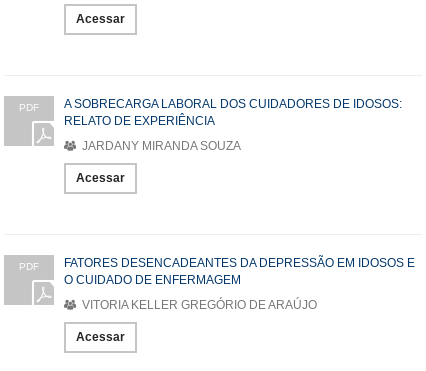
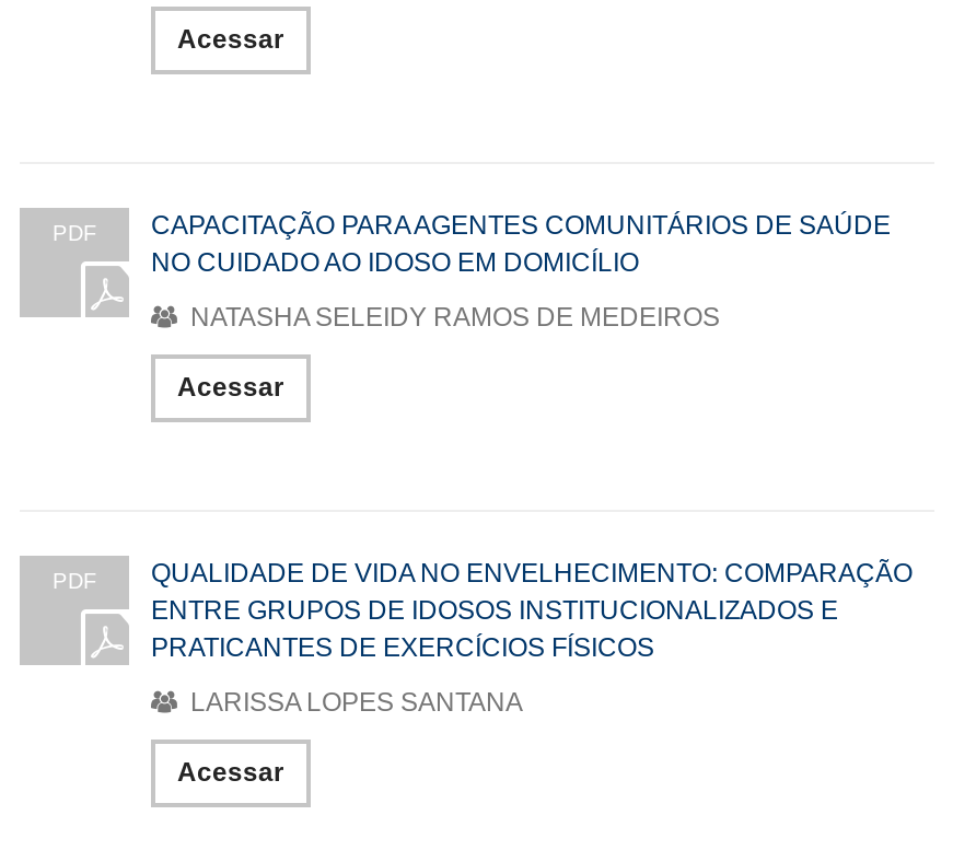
- A SOBRECARGA LABORAL DOS CUIDADORES DE IDOSOS:
- RELATO DE EXPERIÊNCIA
+ CAPACITAÇÃO PARA AGENTES COMUNITÁRIOS DE SAÚDE
+ NO CUIDADO AO IDOSO EM DOMICÍLIO

- JARDANY MIRANDA SOUZA
+ NATASHA SELEIDY RAMOS DE MEDEIROS

- FATORES DESENCADEANTES DA DEPRESSÃO EM IDOSOS E
- O CUIDADO DE ENFERMAGEM
+ QUALIDADE DE VIDA NO ENVELHECIMENTO: COMPARAÇÃO
+ ENTRE GRUPOS DE IDOSOS INSTITUCIONALIZADOS E
+ PRATICANTES DE EXERCÍCIOS FÍSICOS

- VITORIA KELLER GREGÓRIO DE ARAÚJO
+ LARISSA LOPES SANTANA
